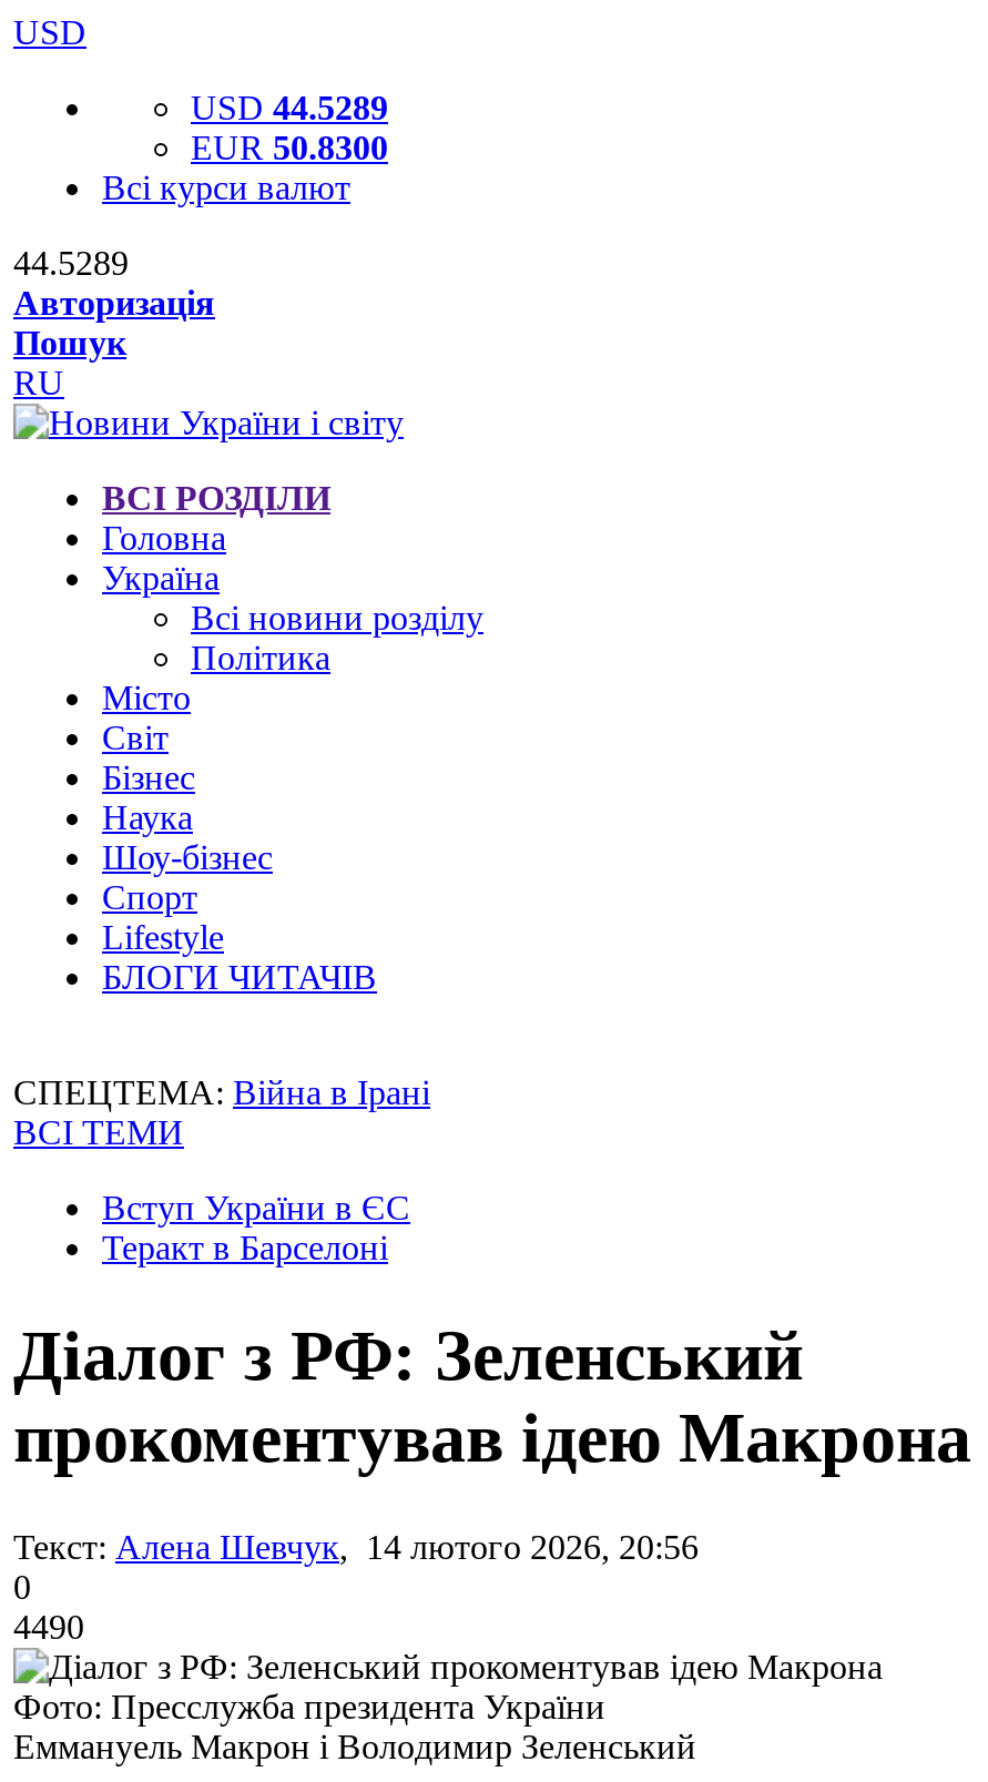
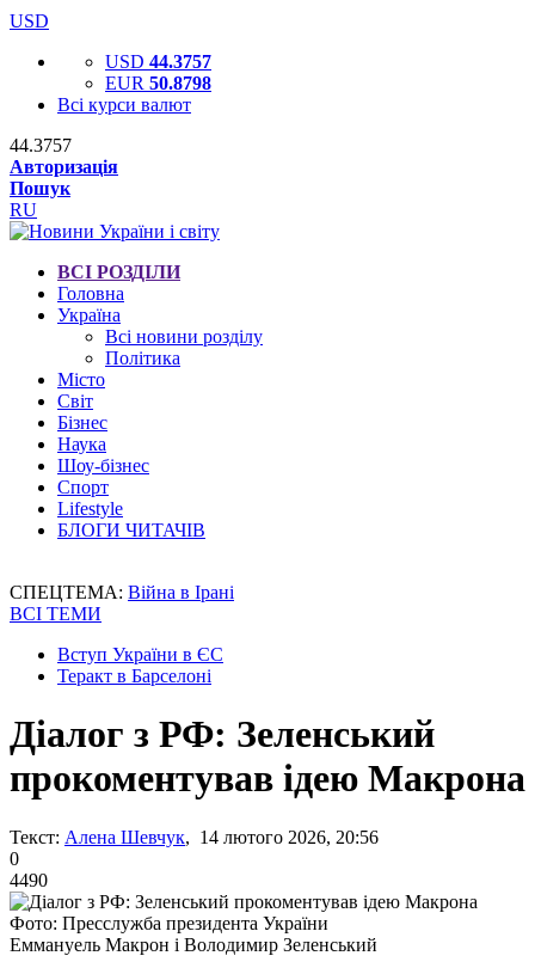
- USD 44.5289
+ USD 44.3757

- EUR 50.8300
+ EUR 50.8798

- 44.5289
+ 44.3757
